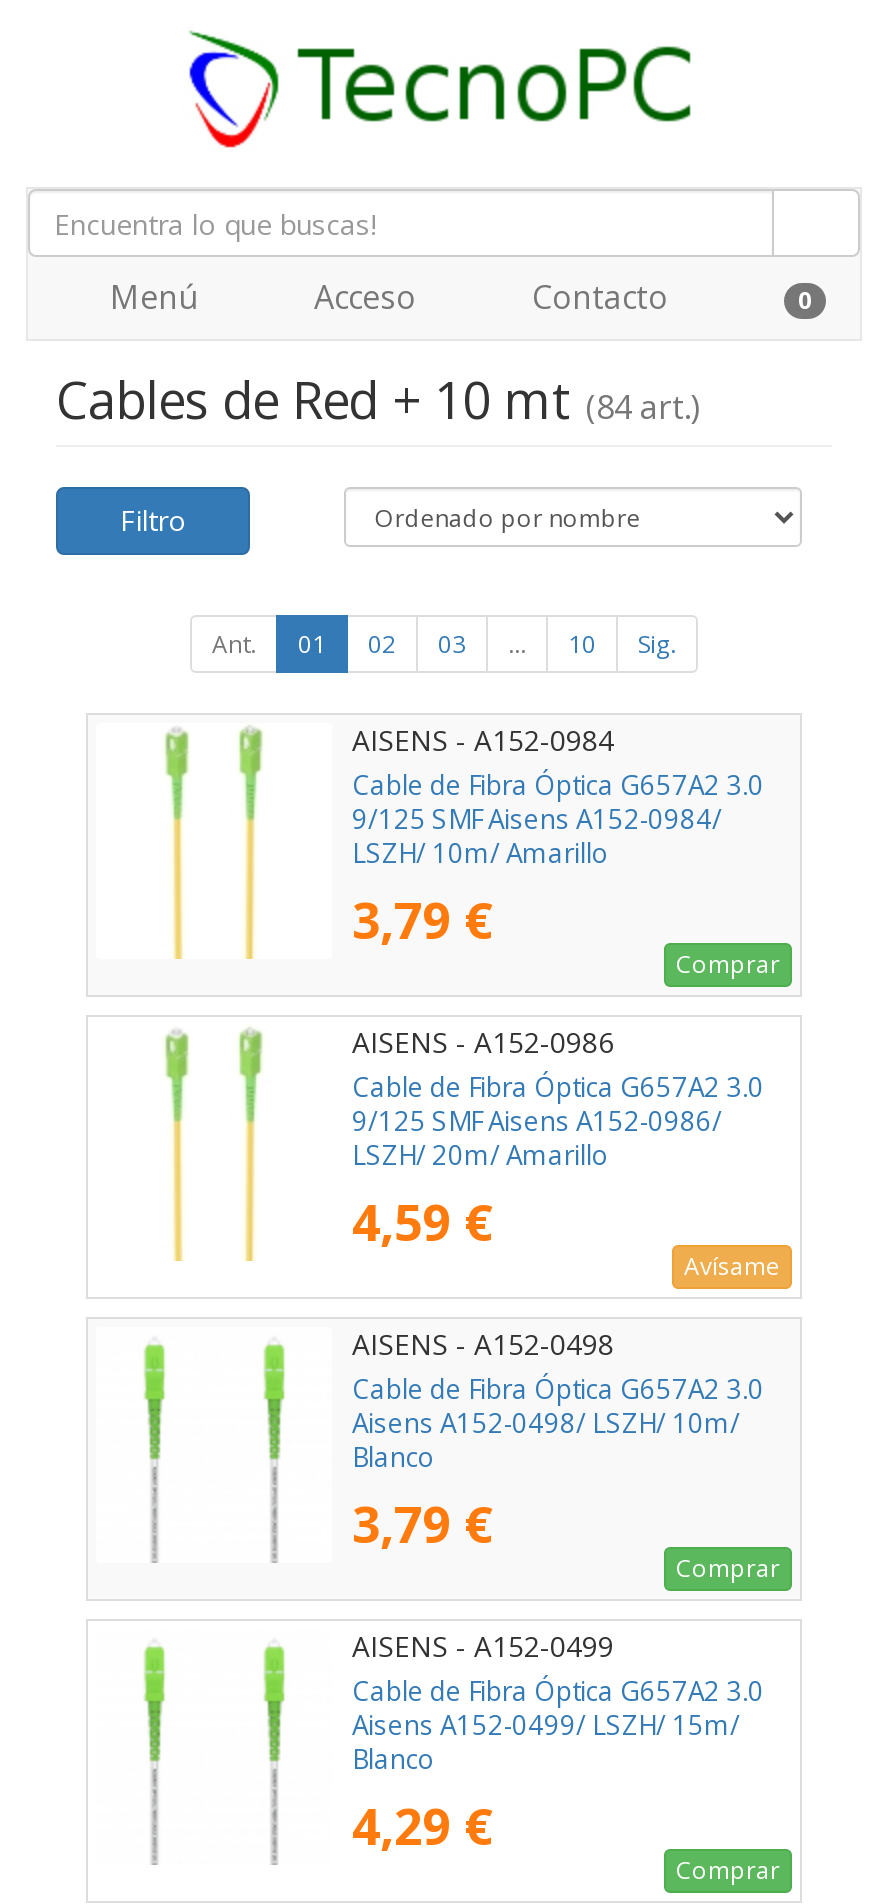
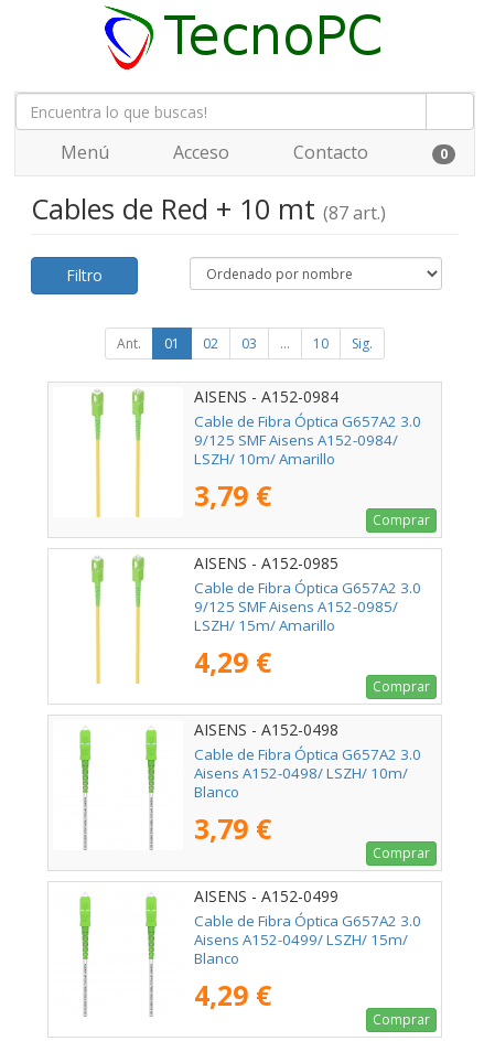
- Cables de Red + 10 mt (84 art.)
+ Cables de Red + 10 mt (87 art.)

- AISENS - A152-0986
+ AISENS - A152-0985

- 9/125 SMF Aisens A152-0986/
- LSZH/ 20m/ Amarillo
- 4,59 €
- Avísame
+ 9/125 SMF Aisens A152-0985/
+ LSZH/ 15m/ Amarillo
+ 4,29 €
+ Comprar
